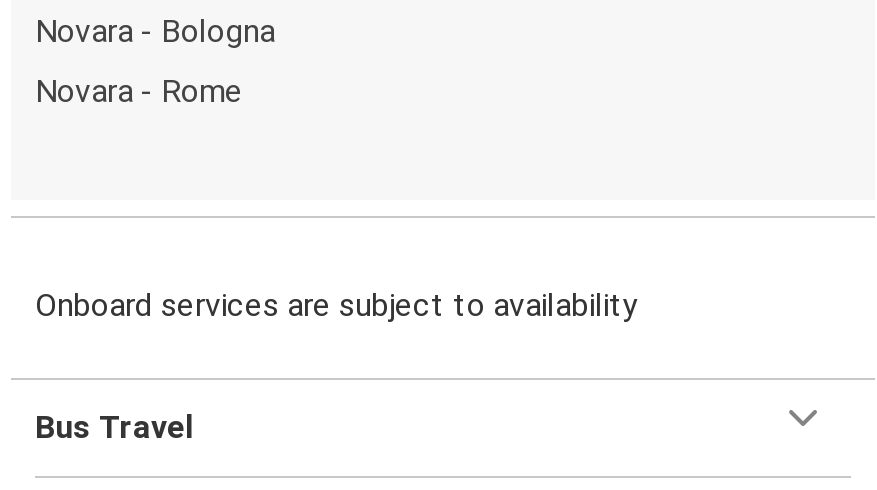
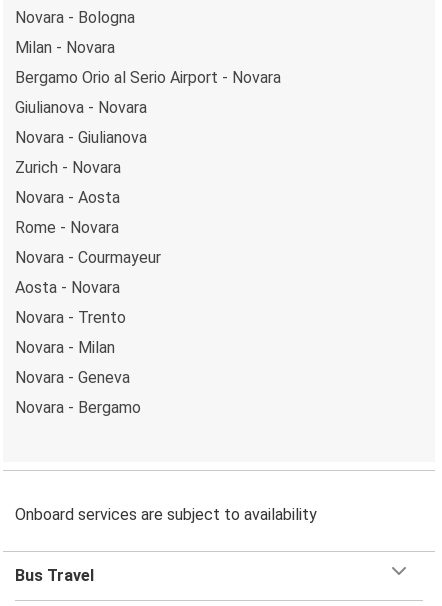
- Novara - Rome
+ Milan - Novara
+ Bergamo Orio al Serio Airport - Novara
+ Giulianova - Novara
+ Novara - Giulianova
+ Zurich - Novara
+ Novara - Aosta
+ Rome - Novara
+ Novara - Courmayeur
+ Aosta - Novara
+ Novara - Trento
+ Novara - Milan
+ Novara - Geneva
+ Novara - Bergamo
